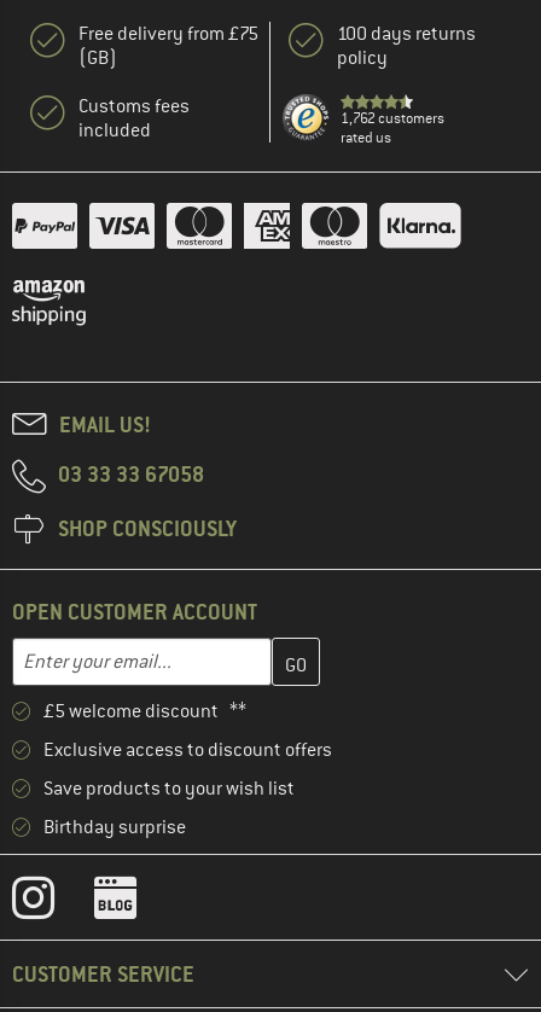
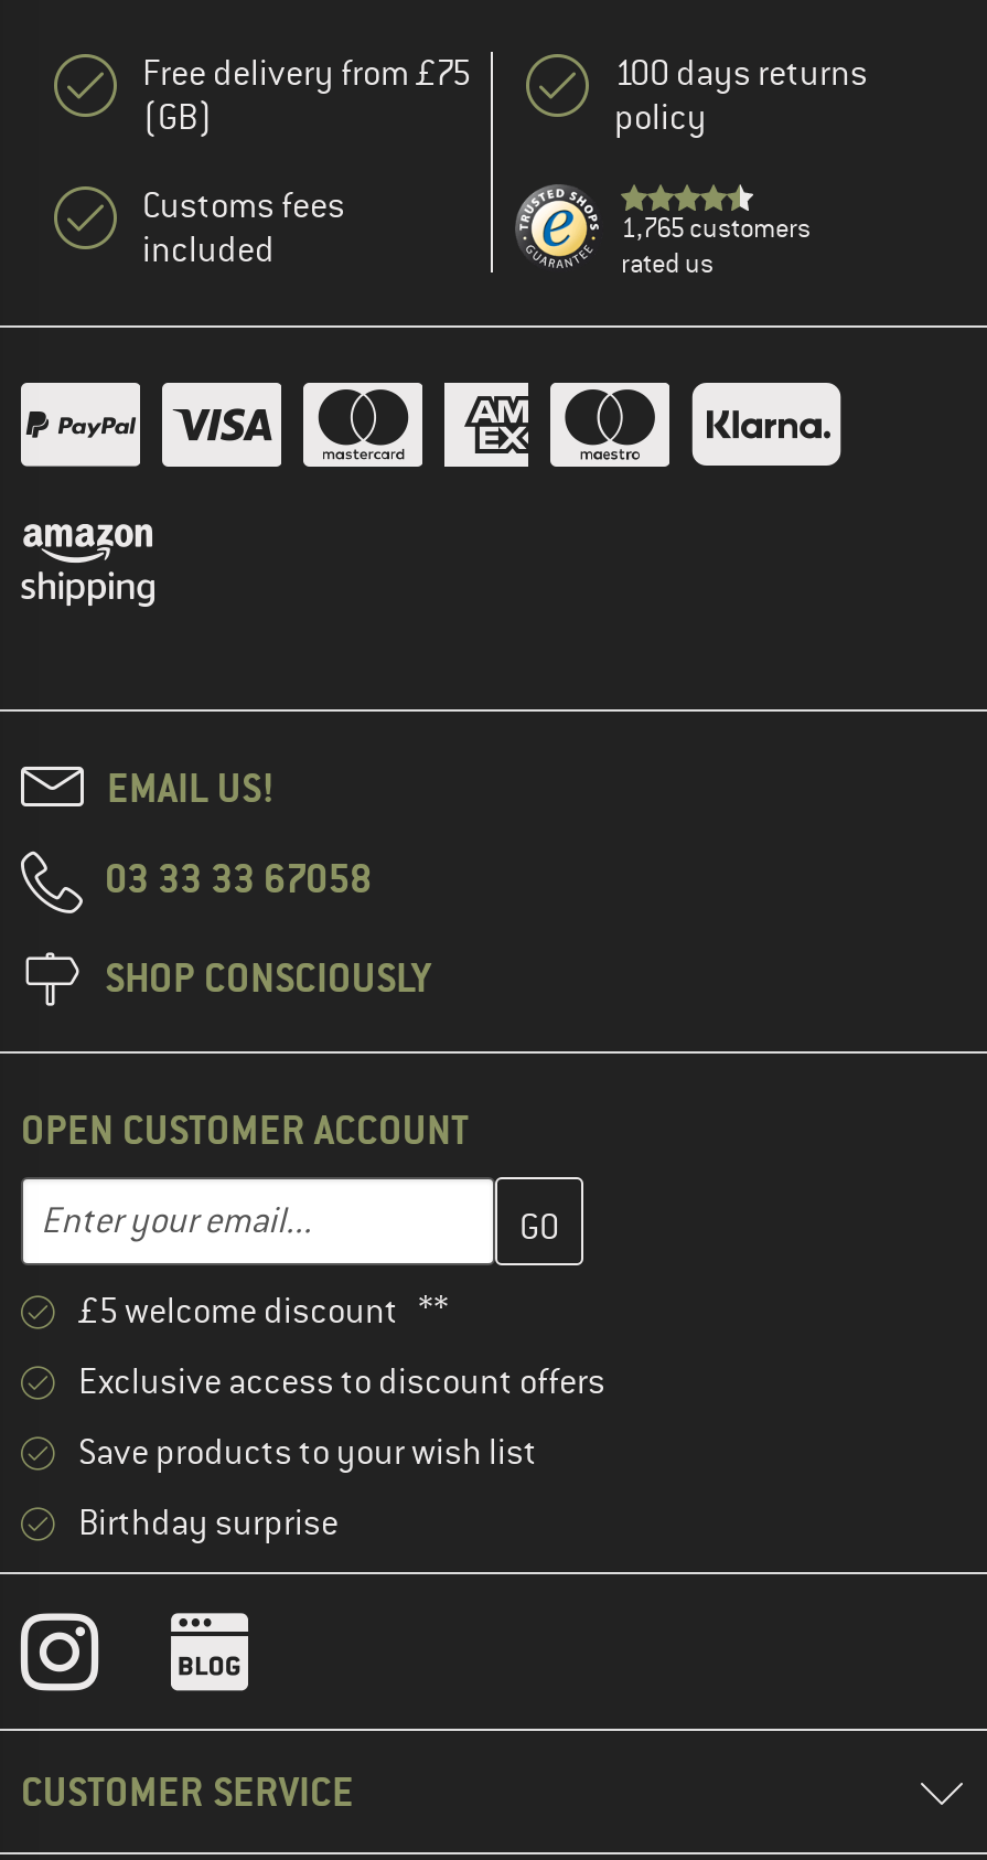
- 1,762 customers
+ 1,765 customers
